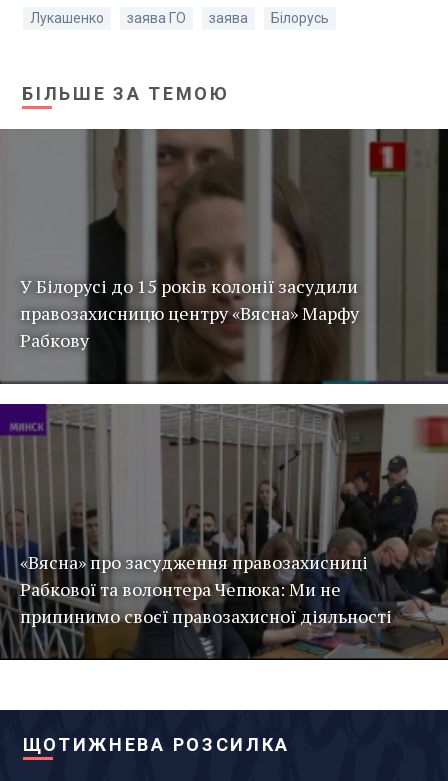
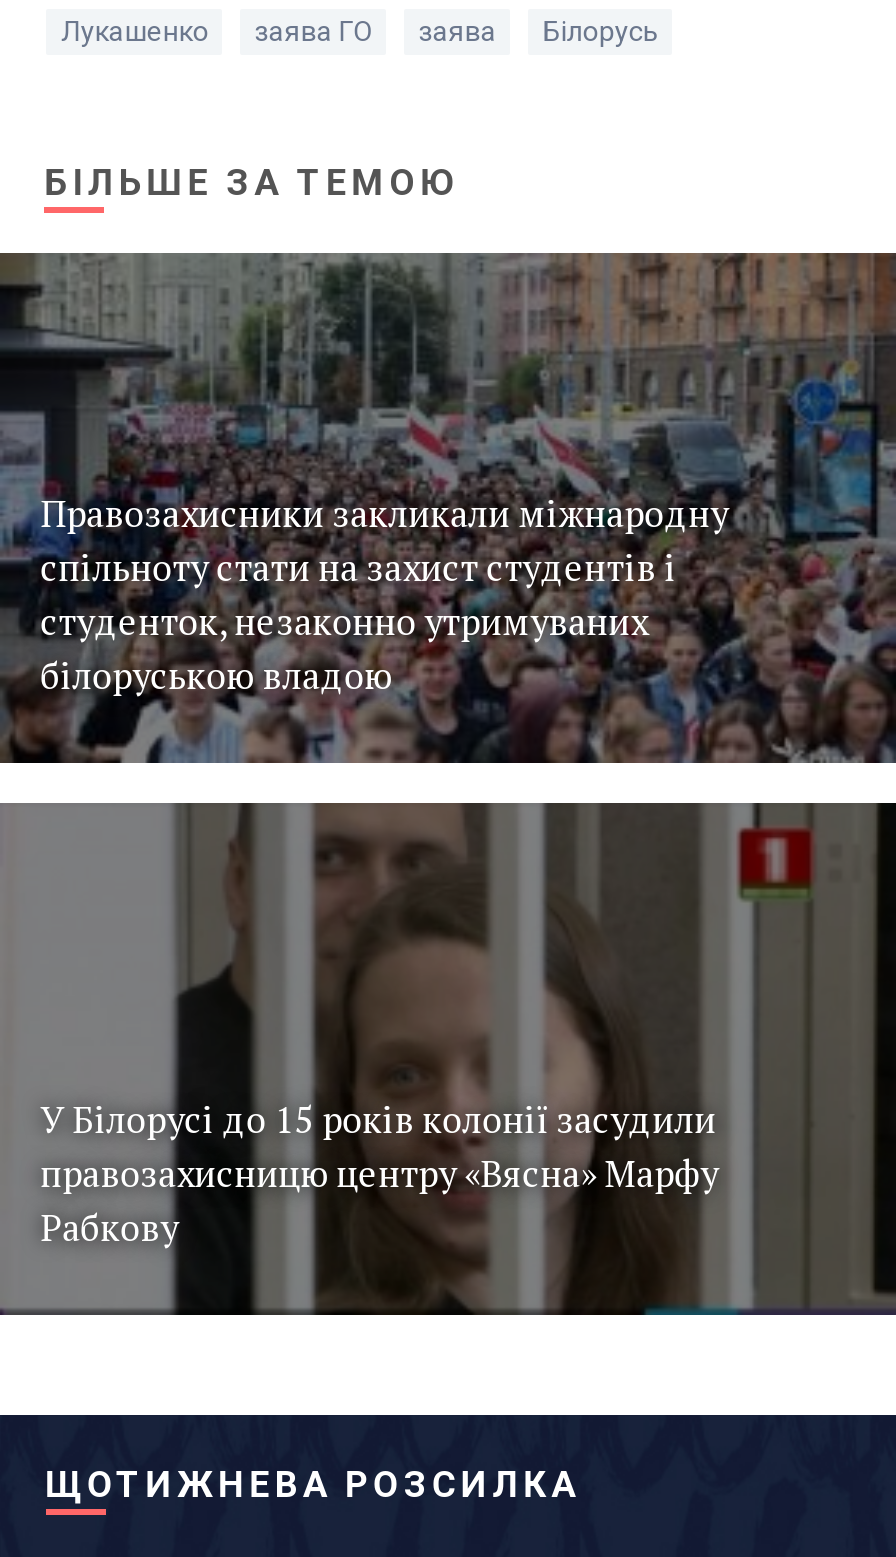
+ [image]
+ Правозахисники закликали міжнародну
+ спільноту стати на захист студентів і
+ студенток, незаконно утримуваних
+ білоруською владою

moved down: [image] | У Білорусі до 15 років колонії засудили | правозахисницю центру «Вясна» Марфу | Рабкову

moved down: [image]

- [image]
- «Вясна» про засудження правозахисниці
- Рабкової та волонтера Чепюка: Ми не
- припинимо своєї правозахисної діяльності
